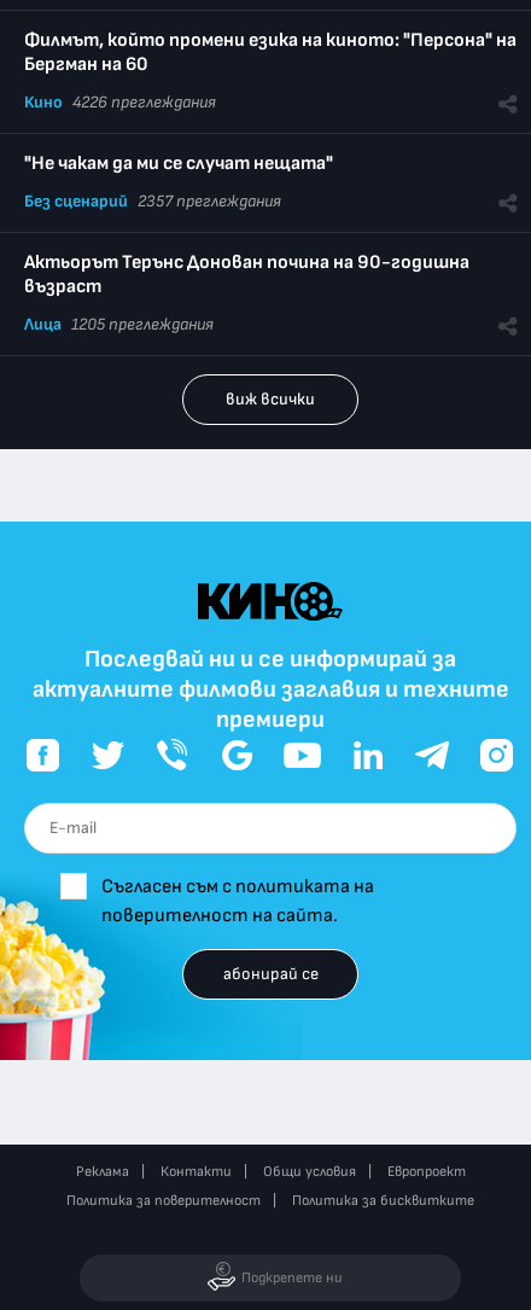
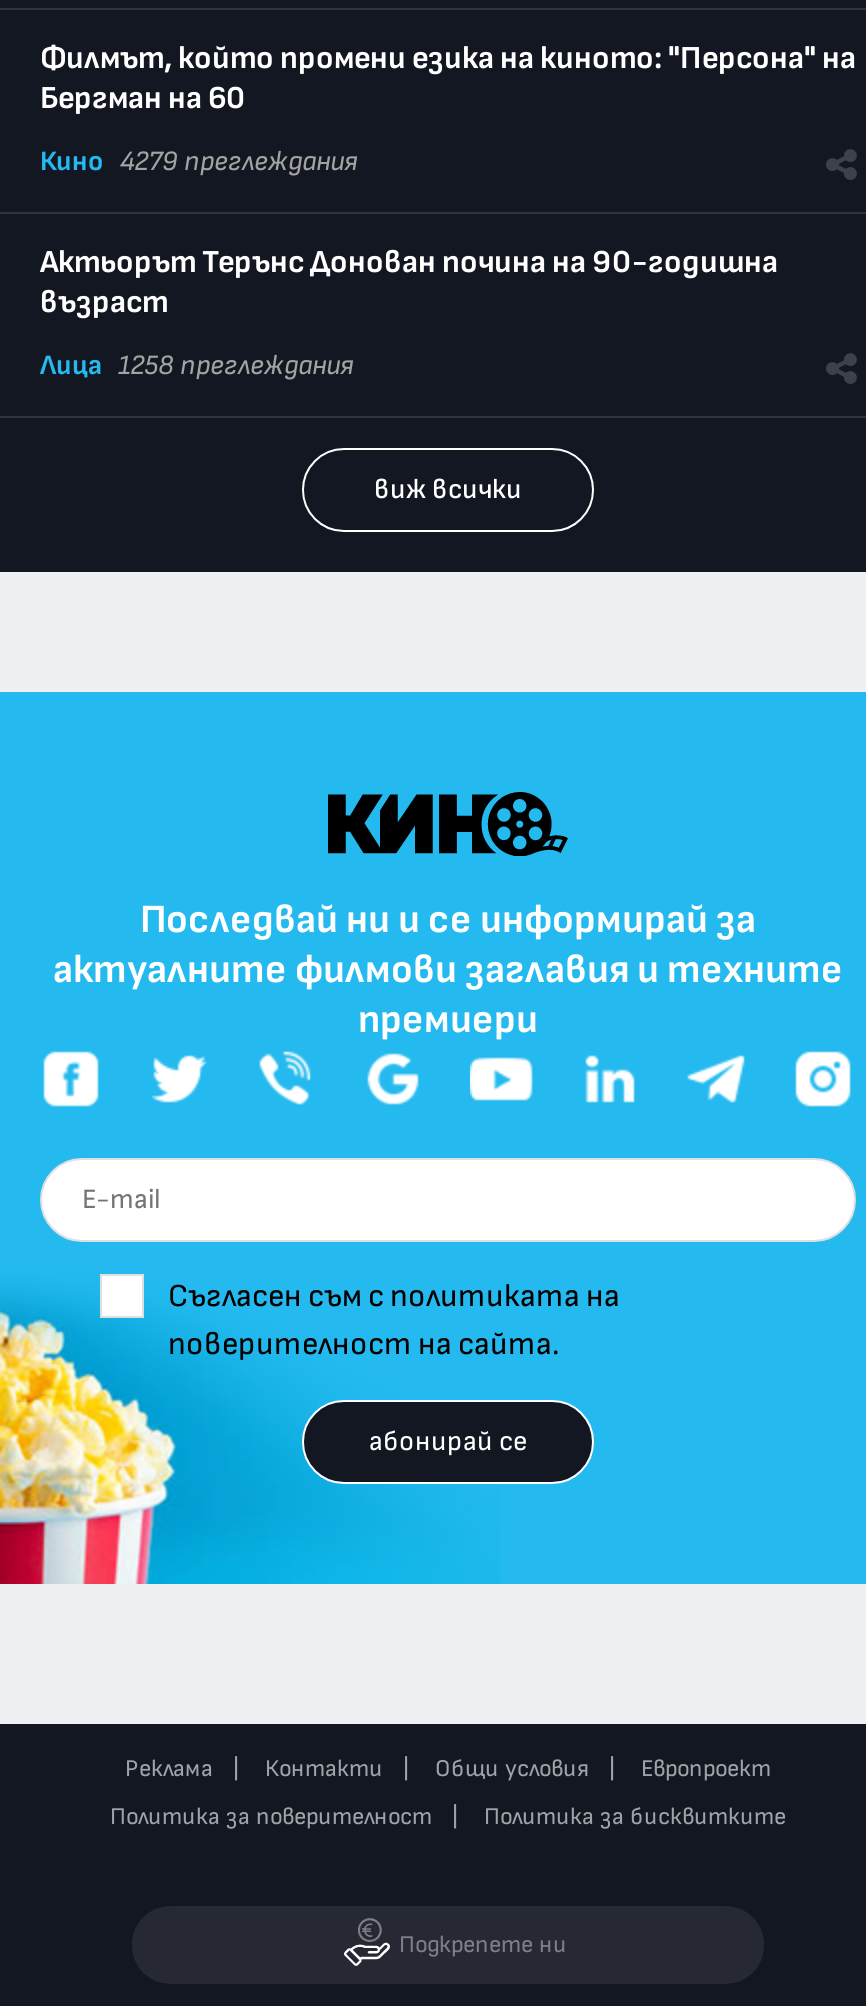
- Кино 4226 преглеждания
- "Не чакам да ми се случат нещата"
- Без сценарий 2357 преглеждания
+ Кино 4279 преглеждания

- Лица 1205 преглеждания
+ Лица 1258 преглеждания
